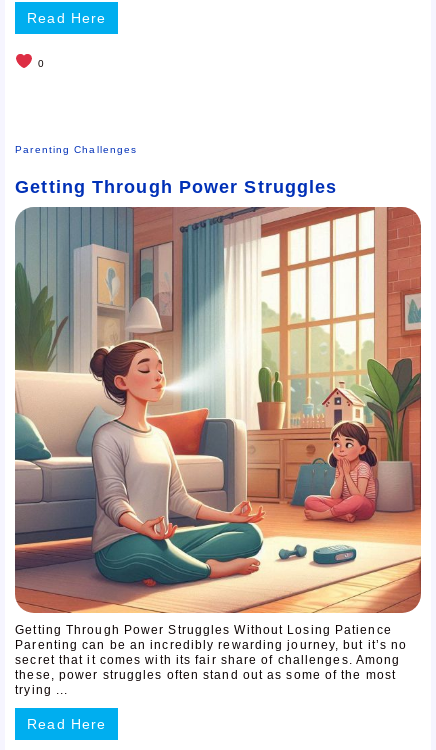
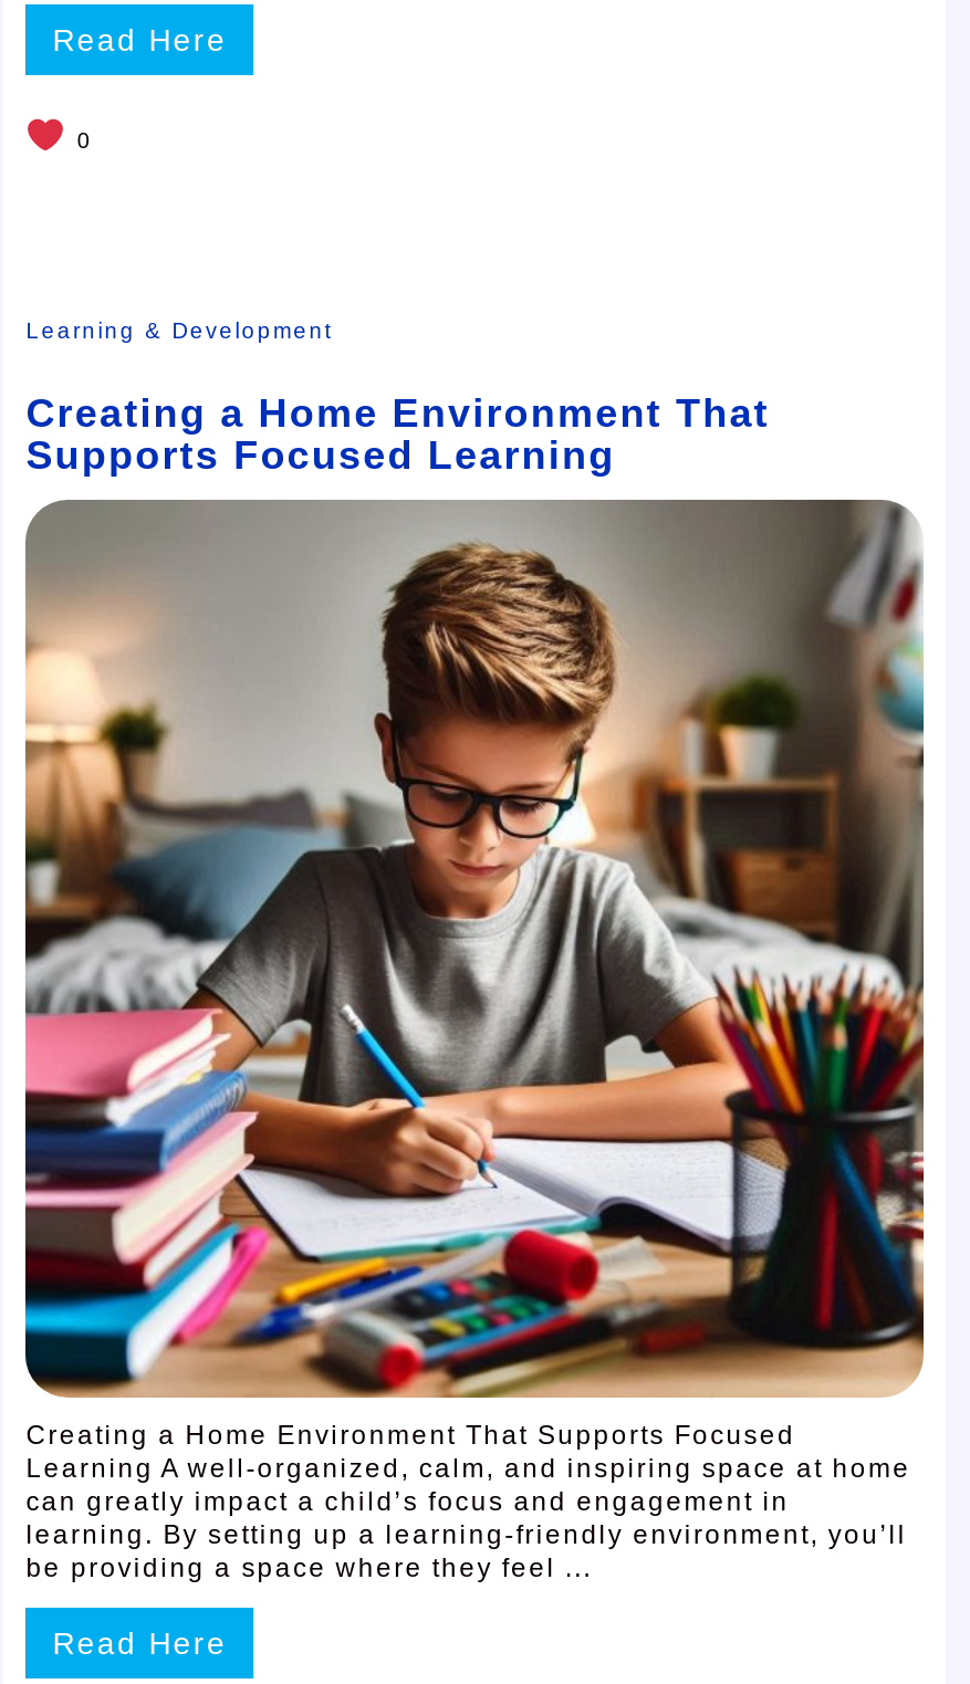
- Parenting Challenges
+ Learning & Development

- Getting Through Power Struggles
+ Creating a Home Environment That
+ Supports Focused Learning

- [image]
- Getting Through Power Struggles Without Losing Patience
- Parenting can be an incredibly rewarding journey, but it’s no
- secret that it comes with its fair share of challenges. Among
- these, power struggles often stand out as some of the most
- trying ...
+ [image]
+ Creating a Home Environment That Supports Focused
+ Learning A well-organized, calm, and inspiring space at home
+ can greatly impact a child’s focus and engagement in
+ learning. By setting up a learning-friendly environment, you’ll
+ be providing a space where they feel ...
